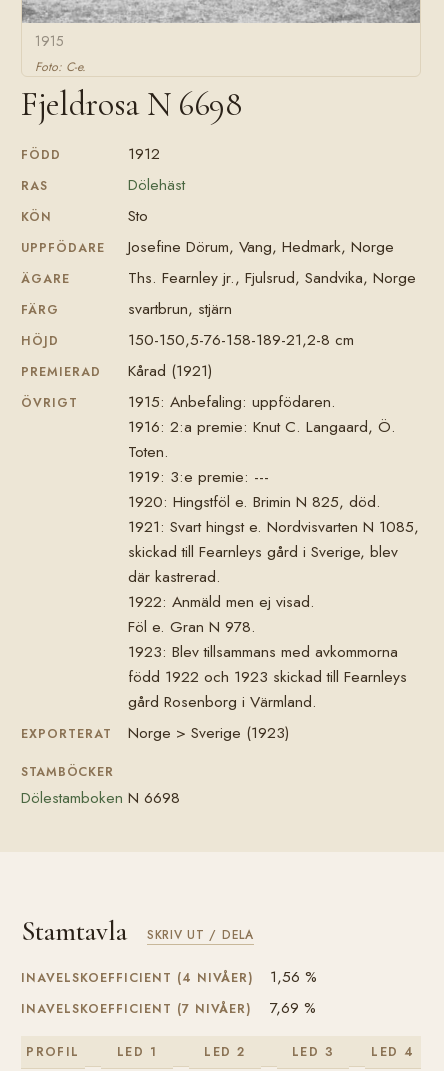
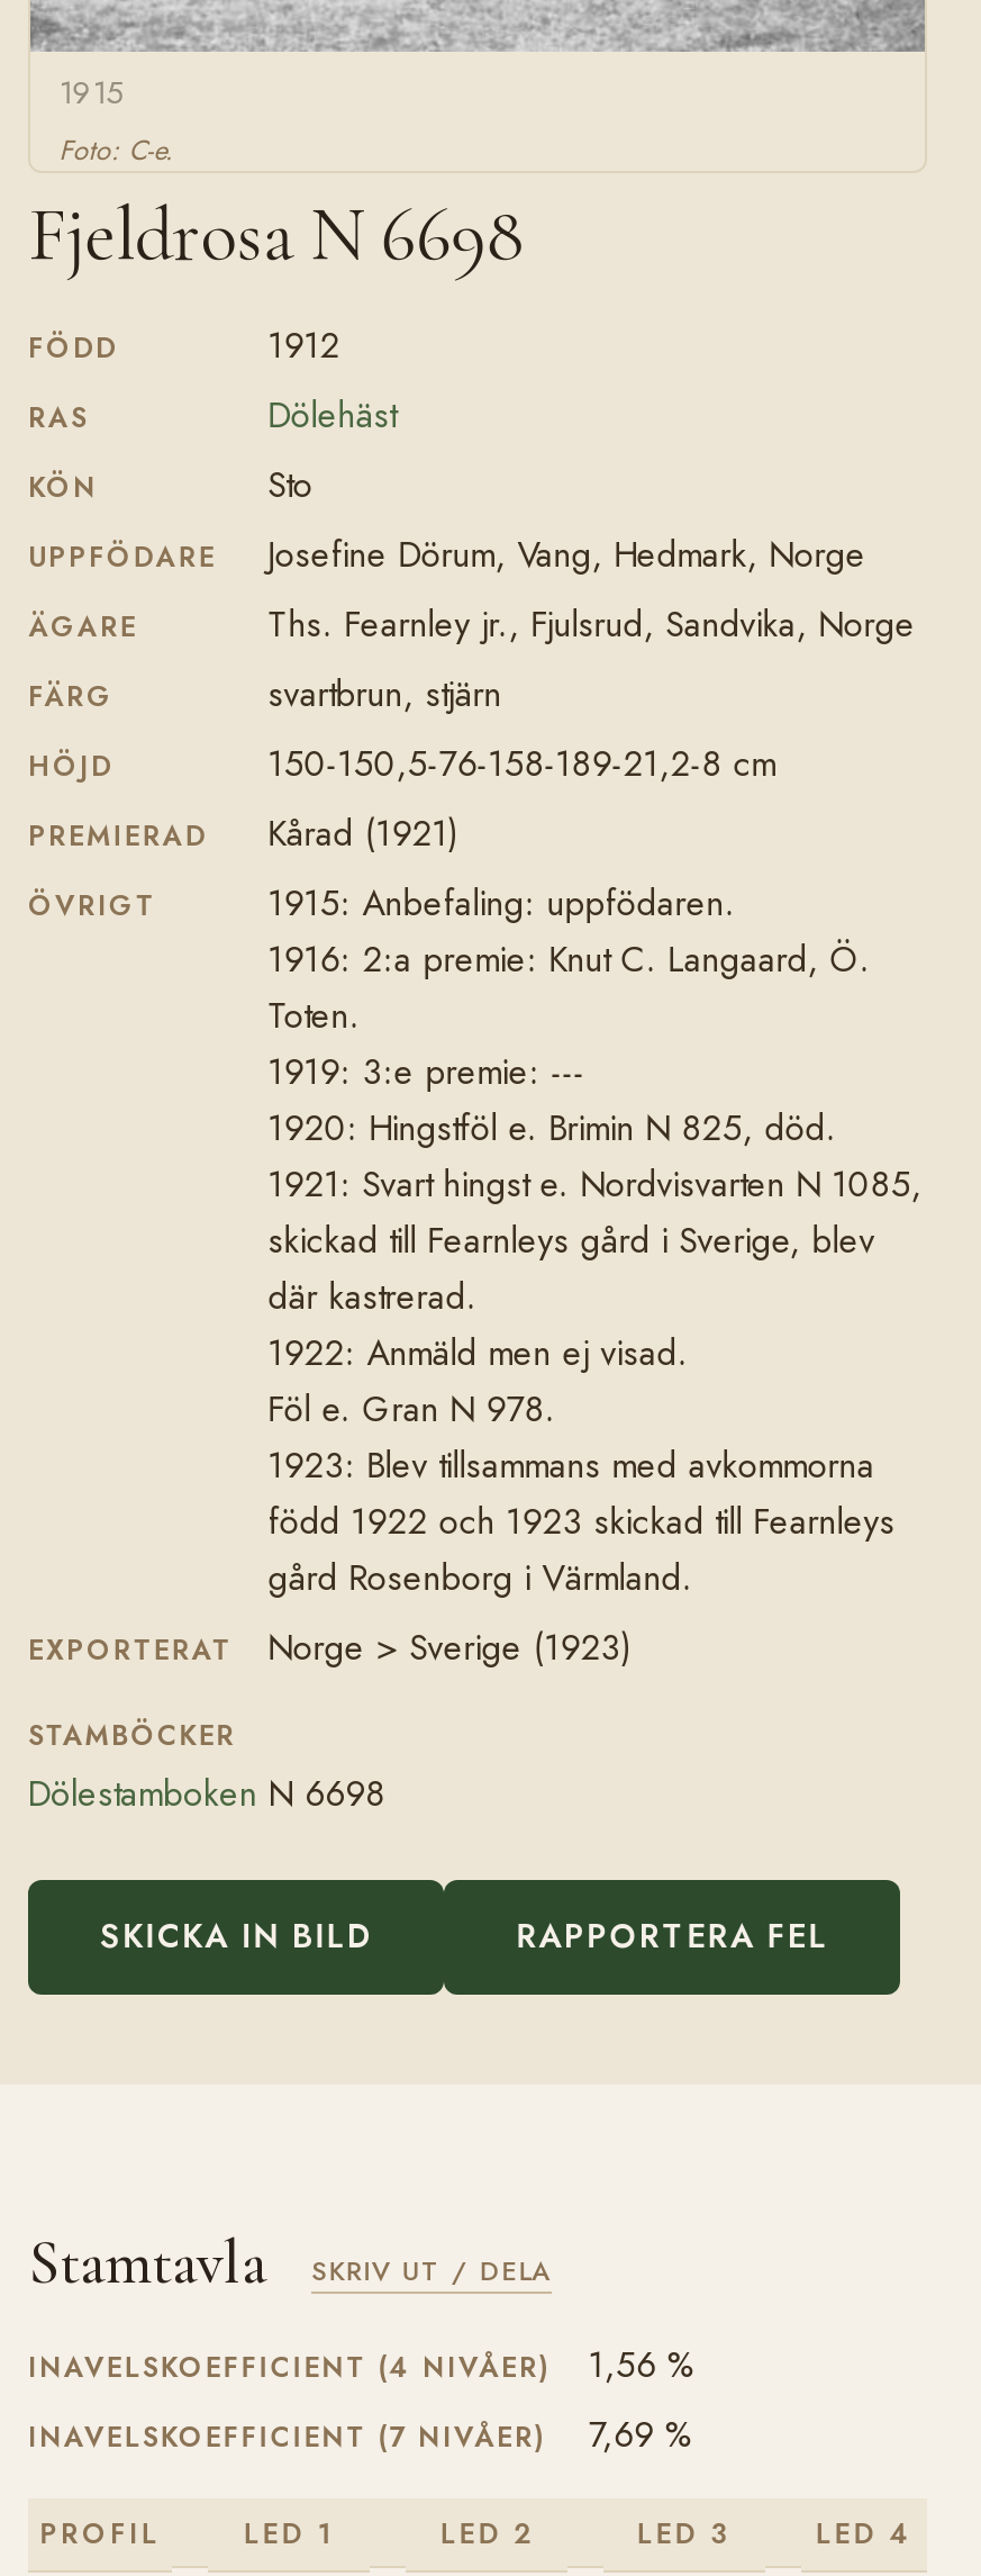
+ SKICKA IN BILD
+ RAPPORTERA FEL
